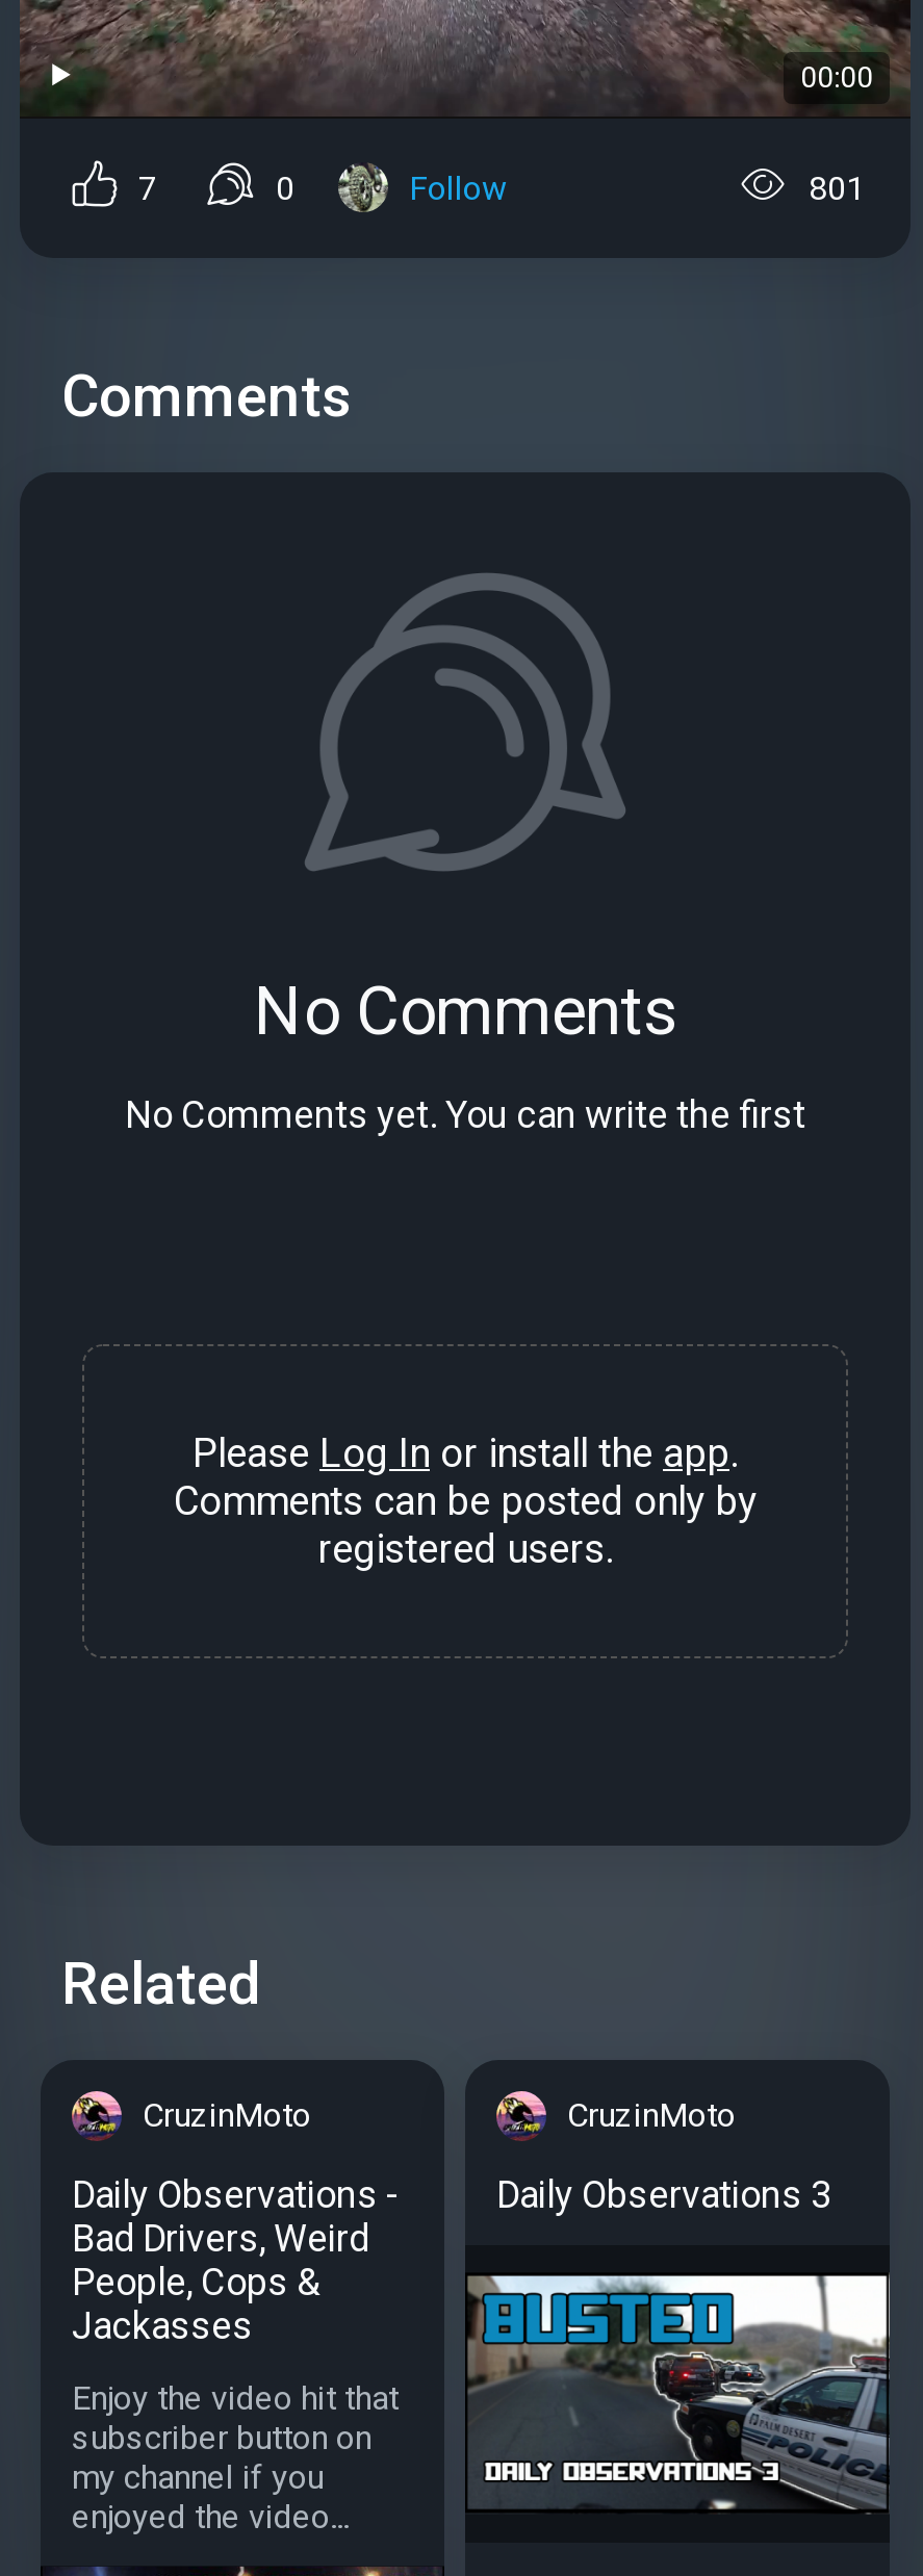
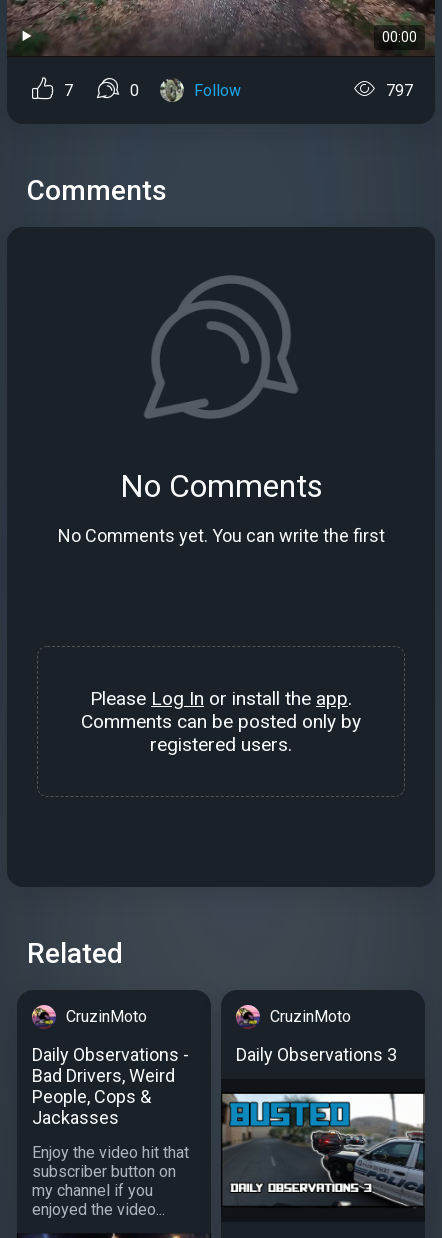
- 801
+ 797
